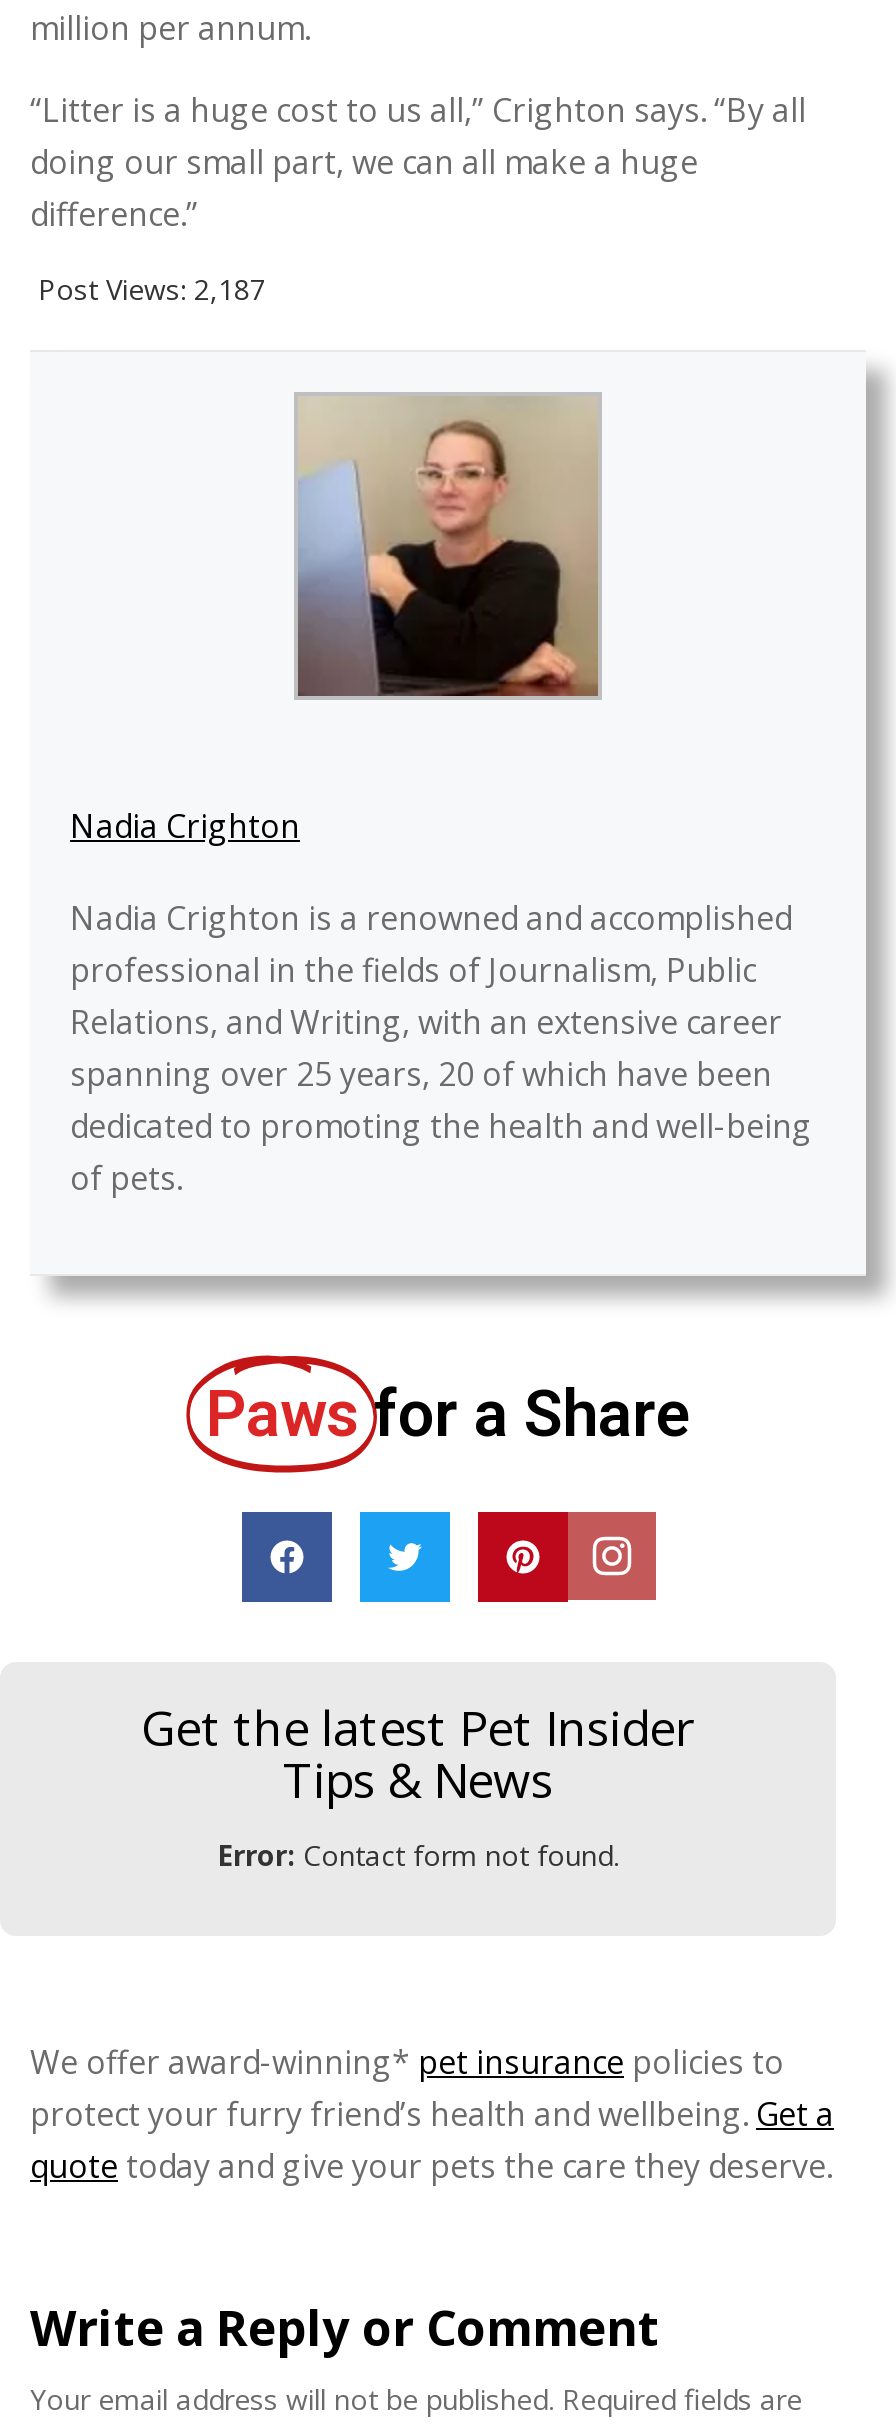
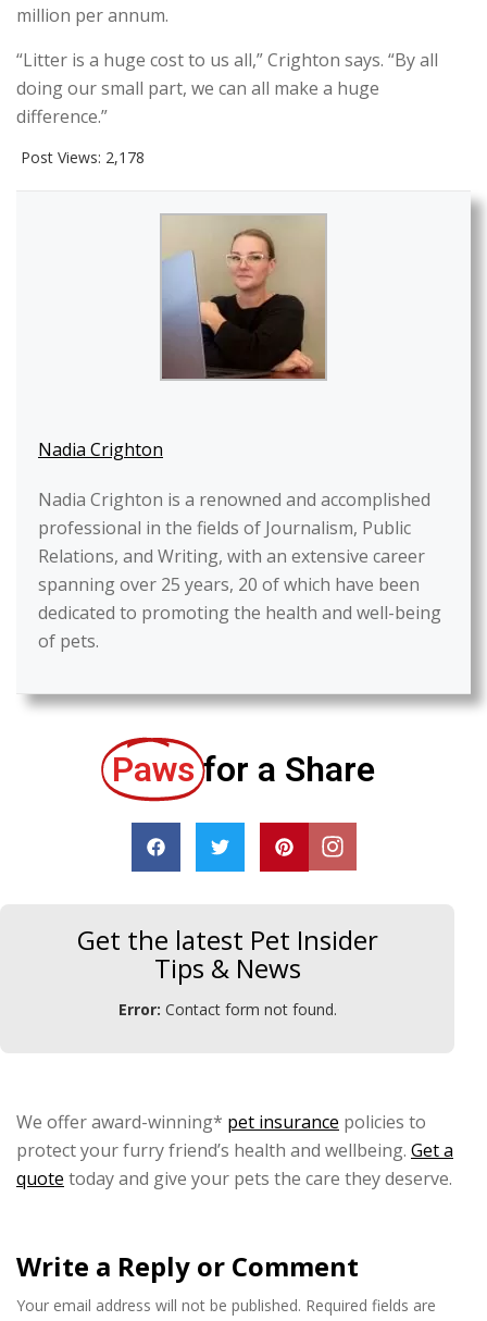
- Post Views: 2,187
+ Post Views: 2,178
